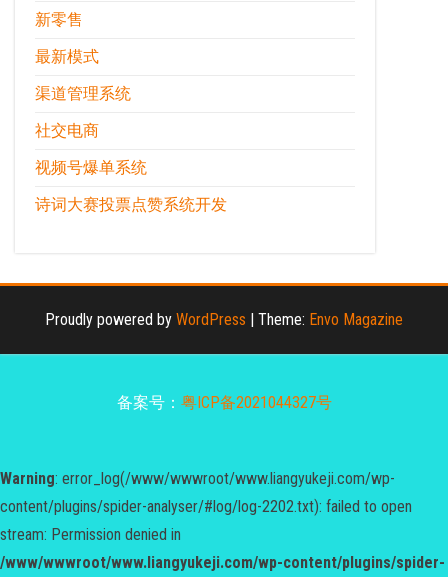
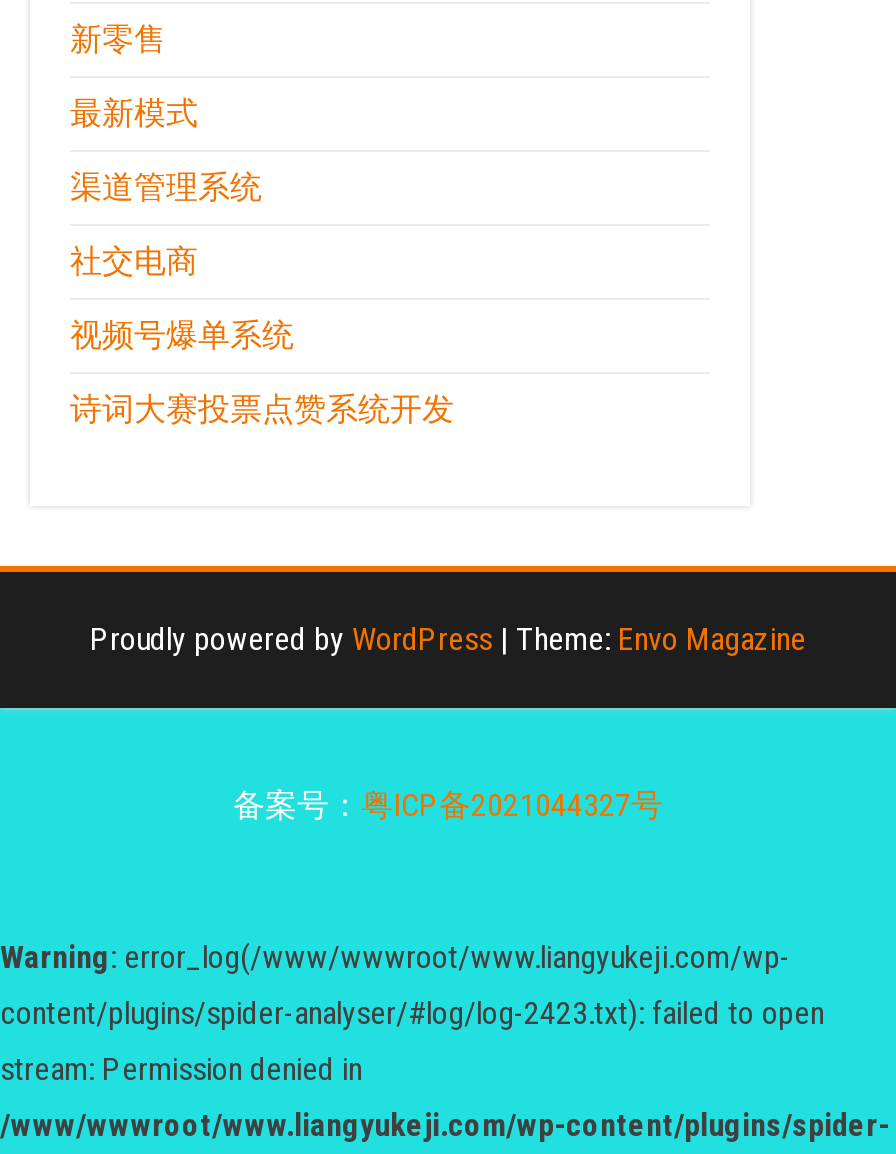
- content/plugins/spider-analyser/#log/log-2202.txt): failed to open
+ content/plugins/spider-analyser/#log/log-2423.txt): failed to open
